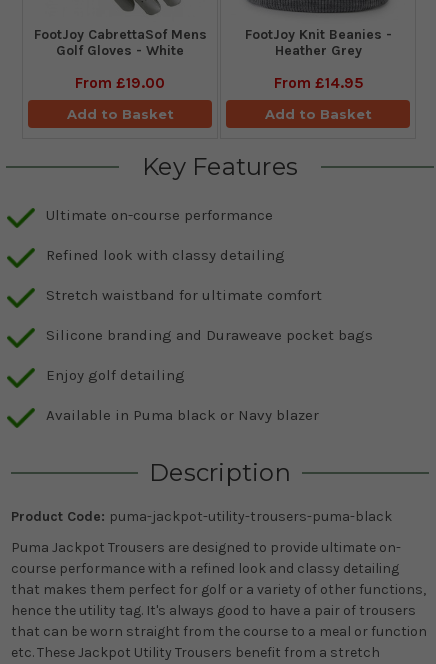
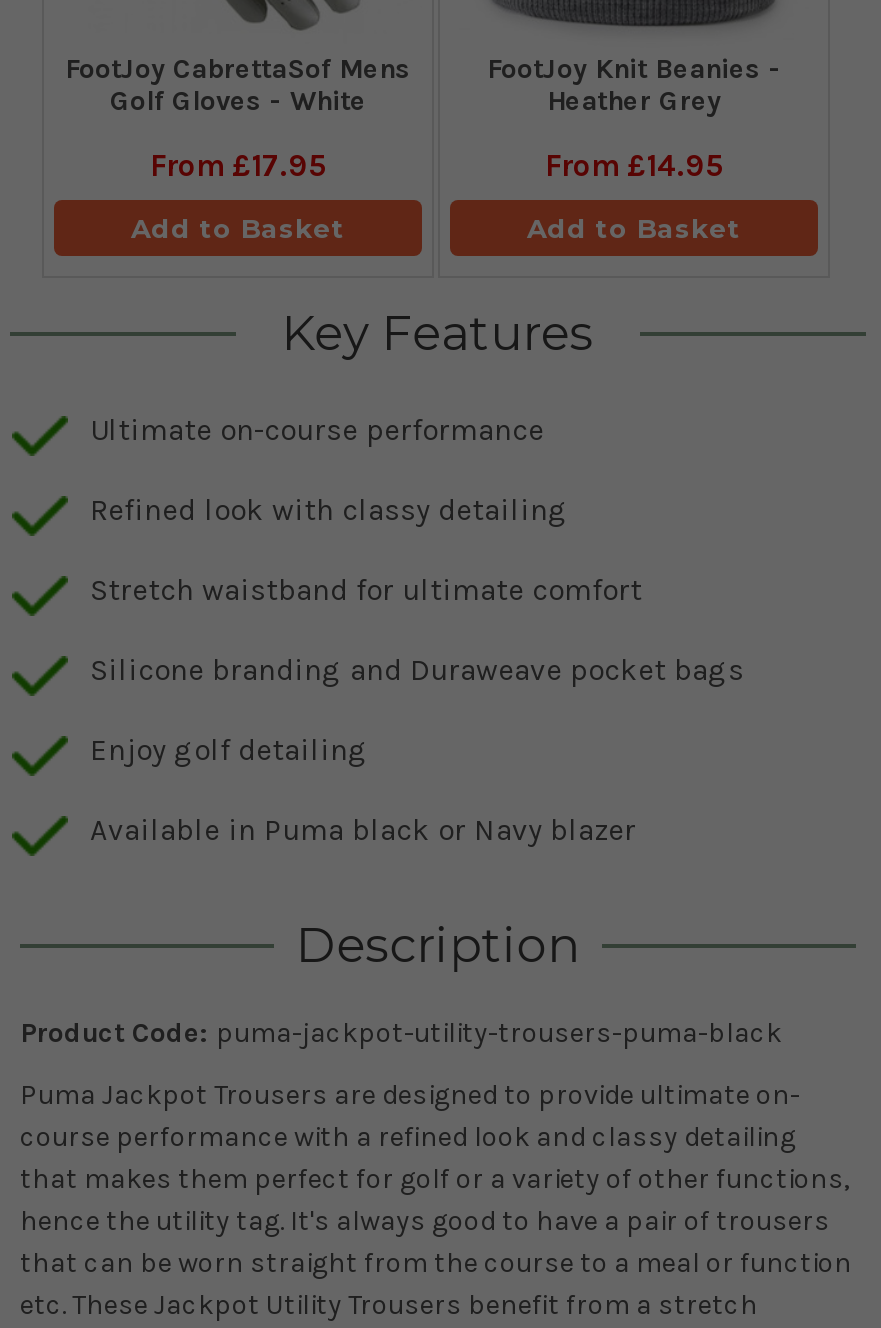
- From £19.00
+ From £17.95
